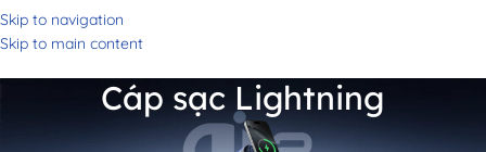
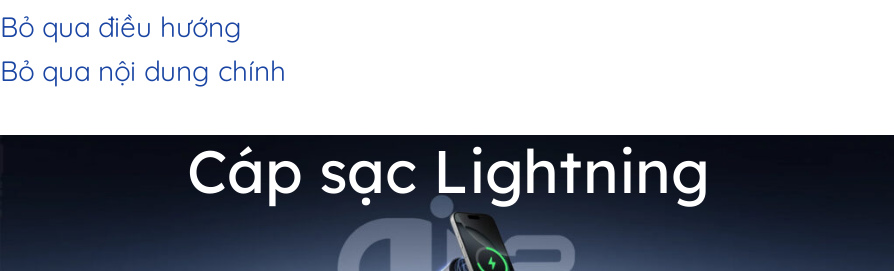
- Skip to navigation
- Skip to main content
+ Bỏ qua điều hướng
+ Bỏ qua nội dung chính
